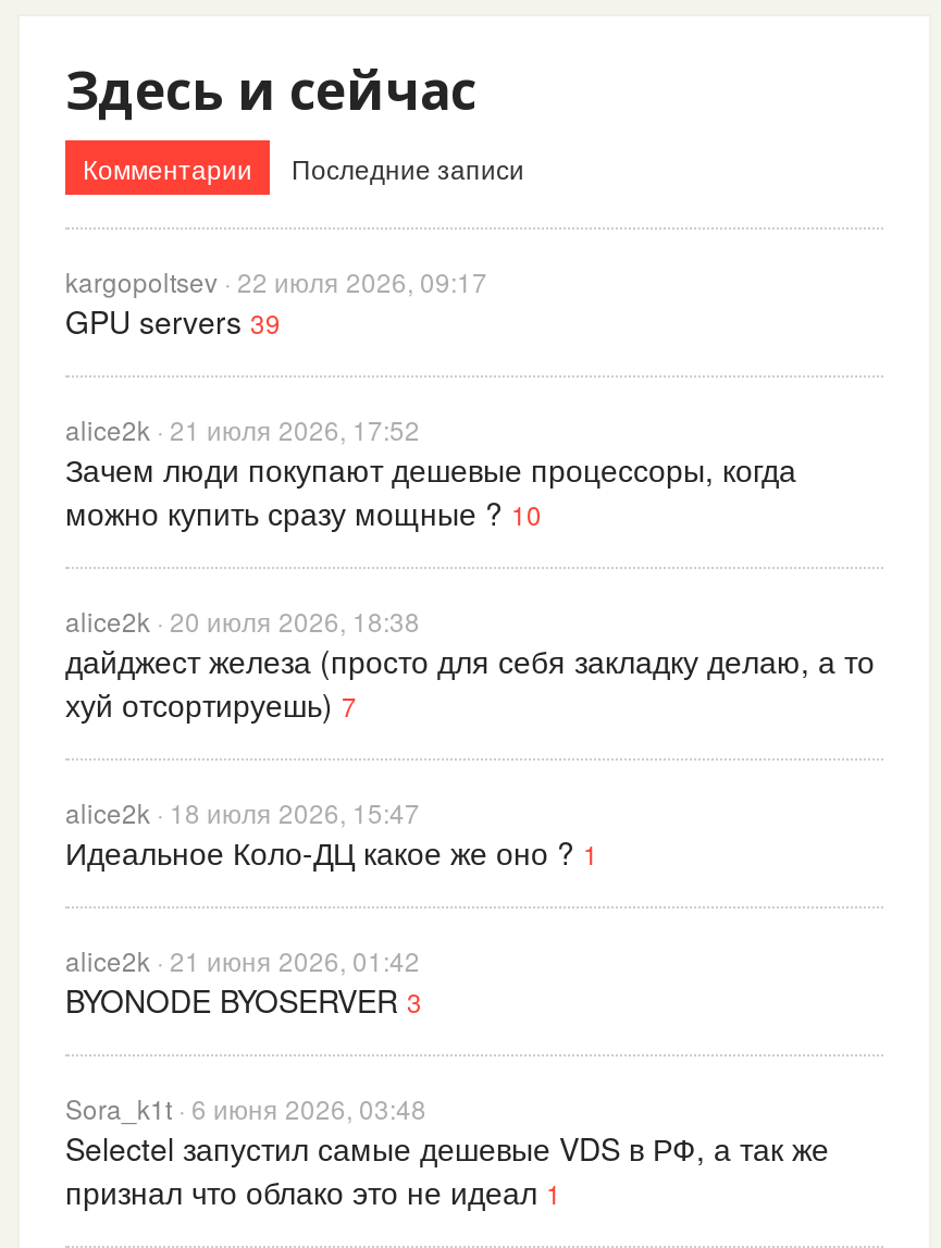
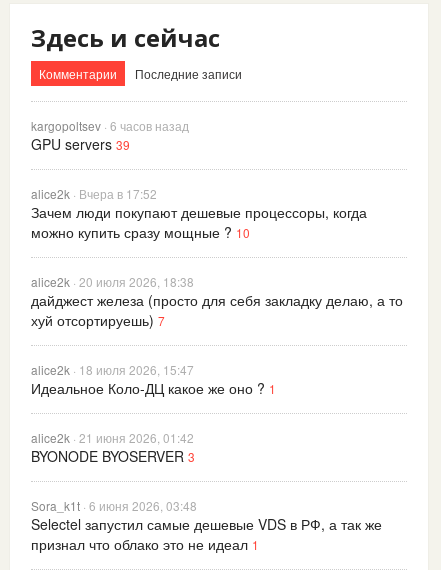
- kargopoltsev · 22 июля 2026, 09:17
+ kargopoltsev · 6 часов назад

- alice2k · 21 июля 2026, 17:52
+ alice2k · Вчера в 17:52
